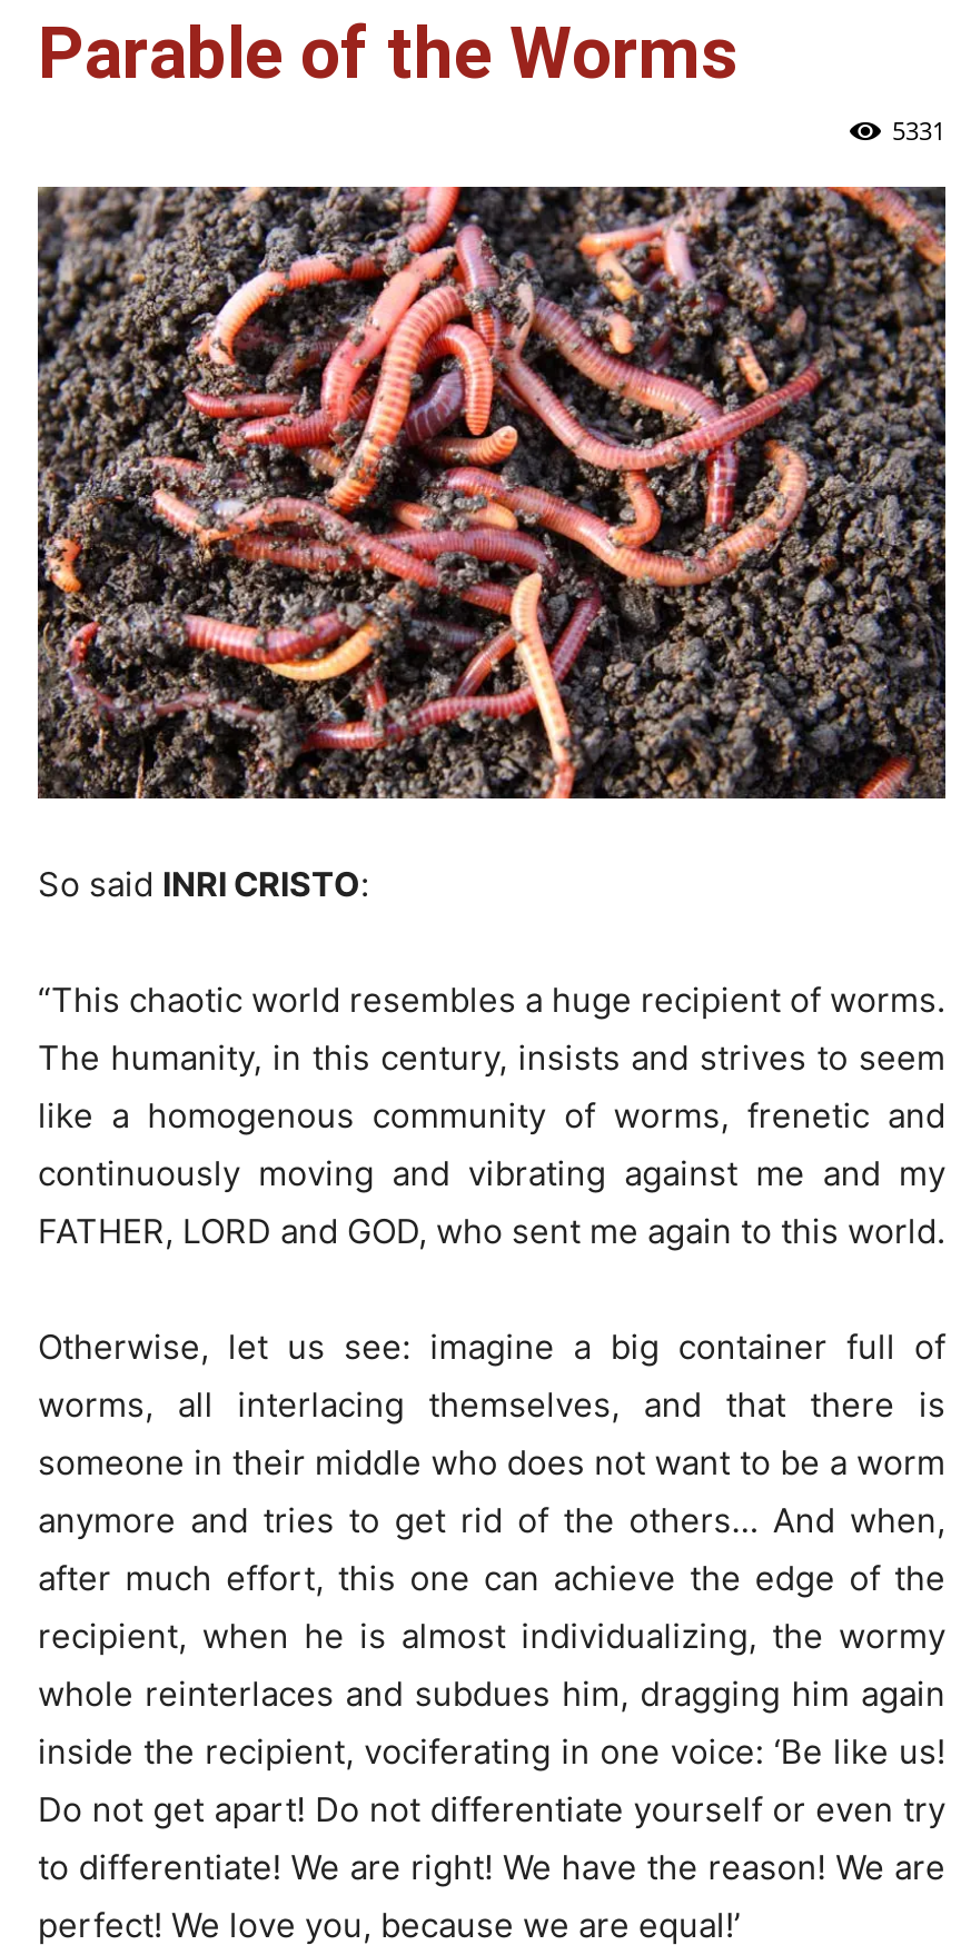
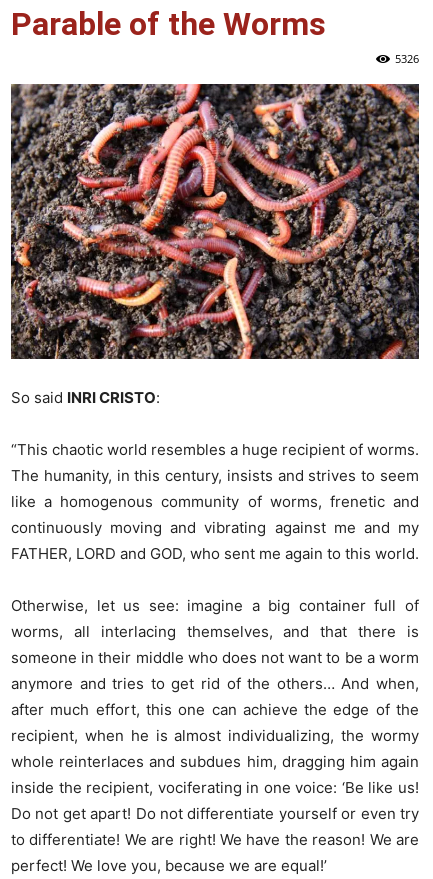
- 5331
+ 5326
